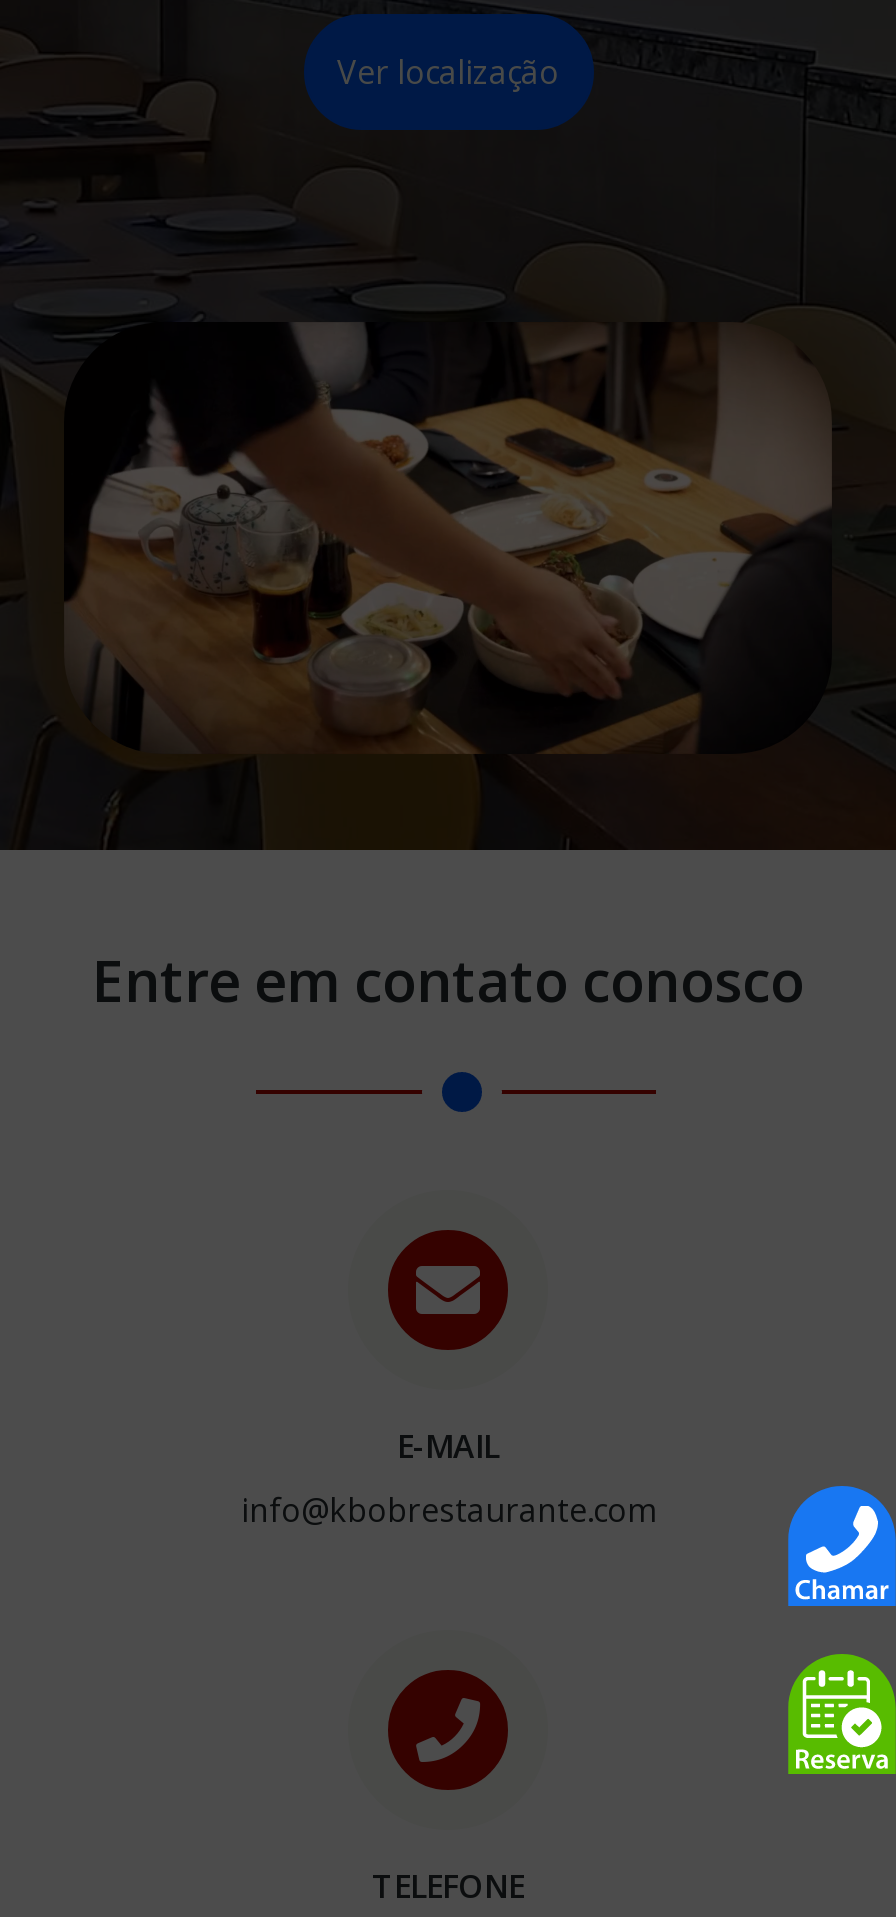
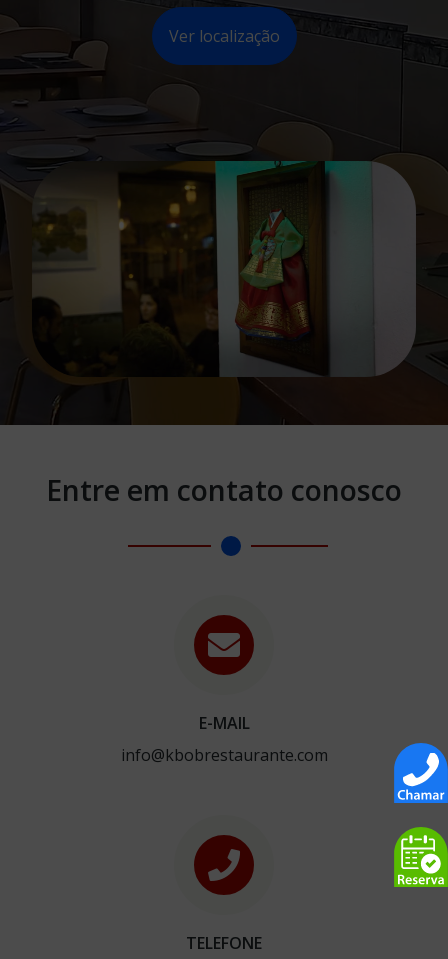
- [image]
+ [image]
